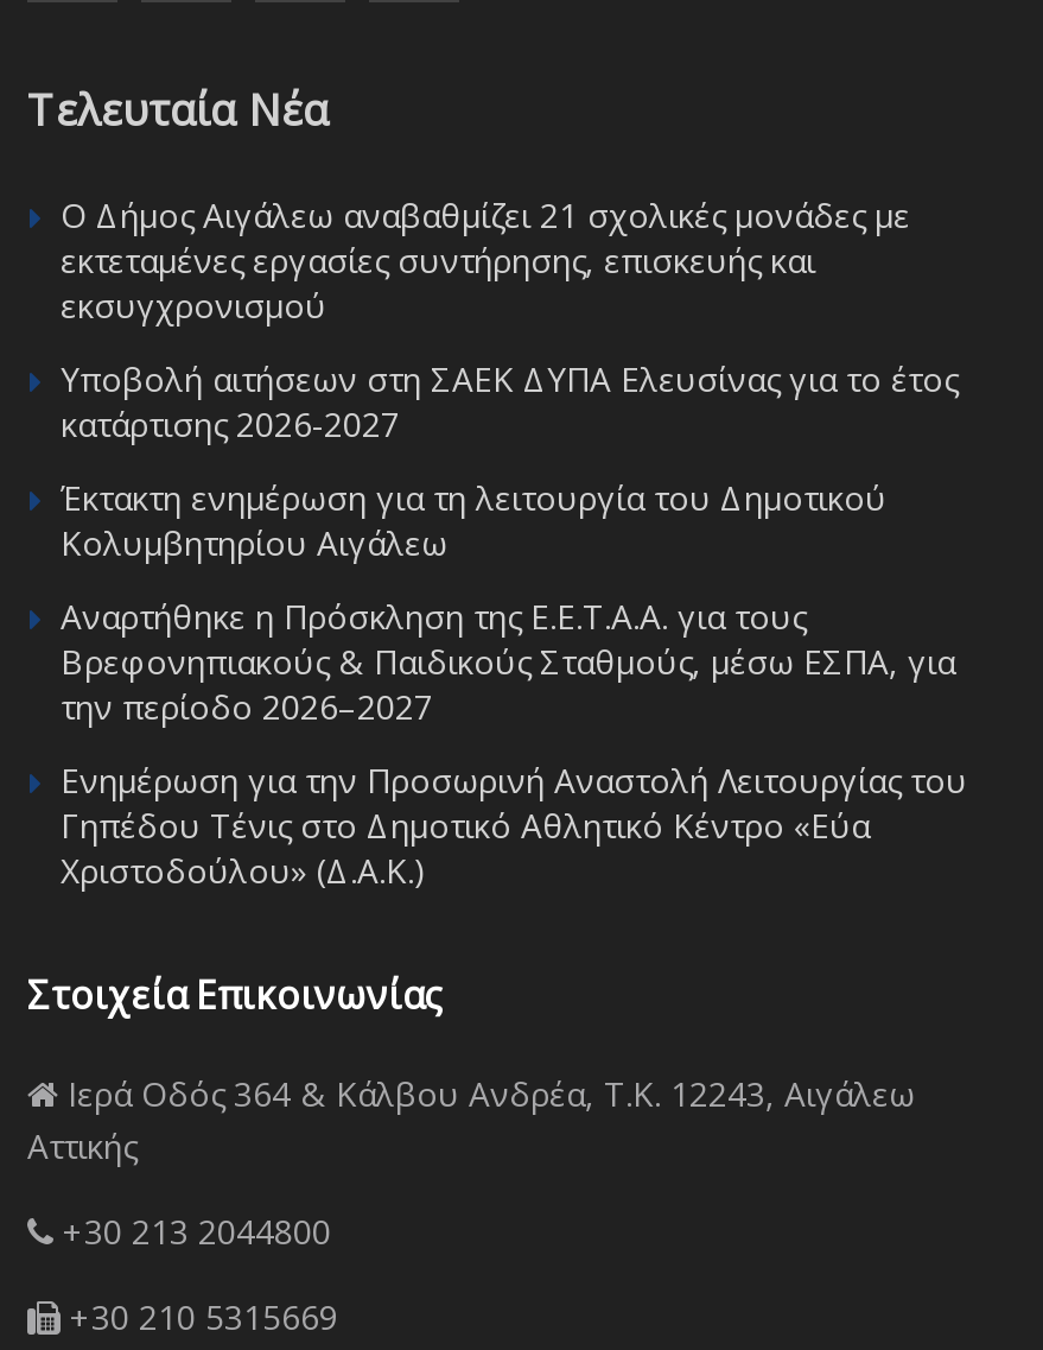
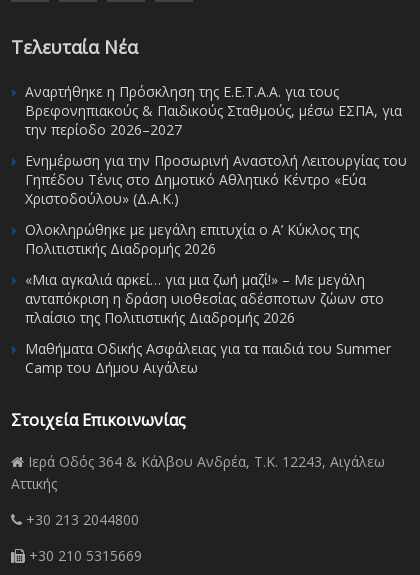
- Ο Δήμος Αιγάλεω αναβαθμίζει 21 σχολικές μονάδες με
- εκτεταμένες εργασίες συντήρησης, επισκευής και
- εκσυγχρονισμού
- Υποβολή αιτήσεων στη ΣΑΕΚ ΔΥΠΑ Ελευσίνας για το έτος
- κατάρτισης 2026-2027
- Έκτακτη ενημέρωση για τη λειτουργία του Δημοτικού
- Κολυμβητηρίου Αιγάλεω

moved up: Αναρτήθηκε η Πρόσκληση της Ε.Ε.Τ.Α.Α. για τους | Βρεφονηπιακούς & Παιδικούς Σταθμούς, μέσω ΕΣΠΑ, για | την περίοδο 2026–2027 | Ενημέρωση για την Προσωρινή Αναστολή Λειτουργίας του | Γηπέδου Τένις στο Δημοτικό Αθλητικό Κέντρο «Εύα | Χριστοδούλου» (Δ.Α.Κ.)

+ Ολοκληρώθηκε με μεγάλη επιτυχία ο Α’ Κύκλος της
+ Πολιτιστικής Διαδρομής 2026
+ «Μια αγκαλιά αρκεί… για μια ζωή μαζί!» – Με μεγάλη
+ ανταπόκριση η δράση υιοθεσίας αδέσποτων ζώων στο
+ πλαίσιο της Πολιτιστικής Διαδρομής 2026
+ Μαθήματα Οδικής Ασφάλειας για τα παιδιά του Summer
+ Camp του Δήμου Αιγάλεω
